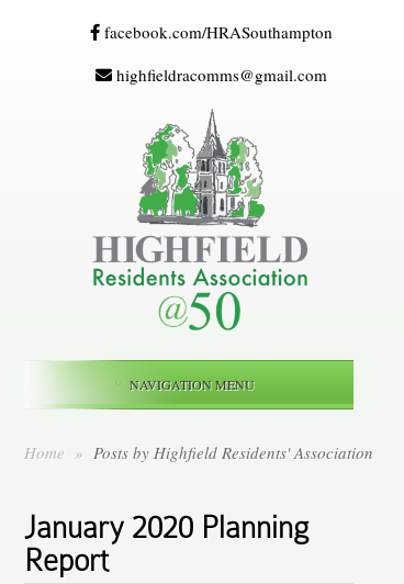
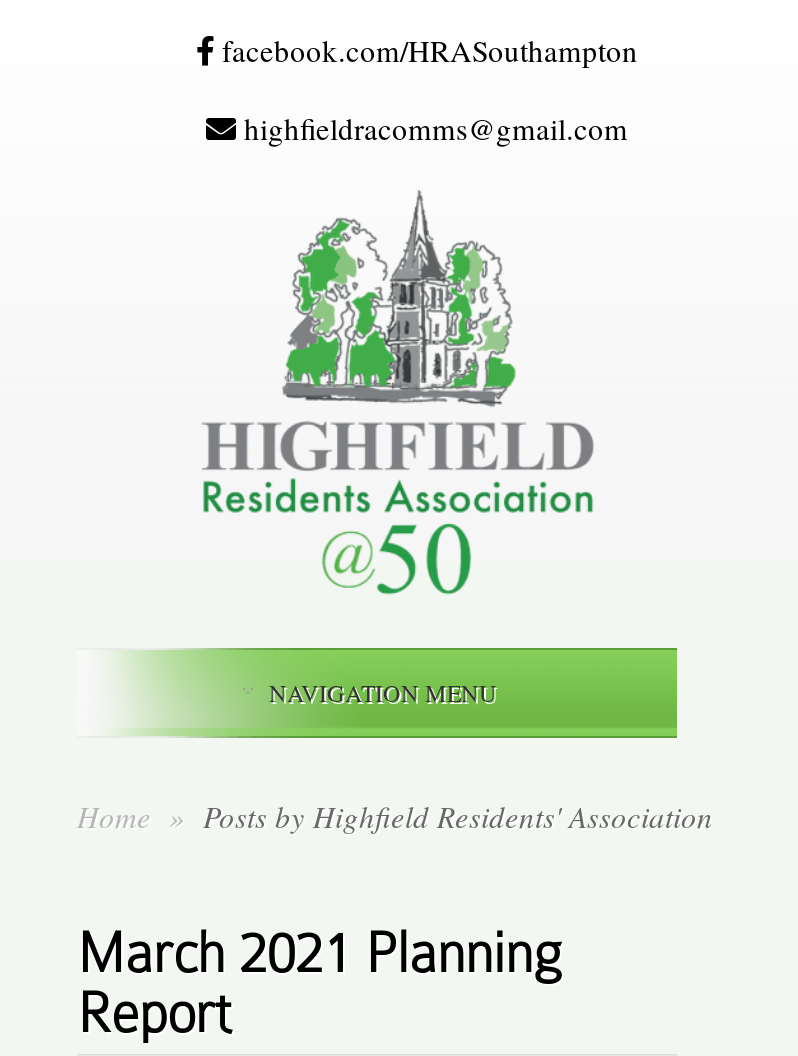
- January 2020 Planning
+ March 2021 Planning
